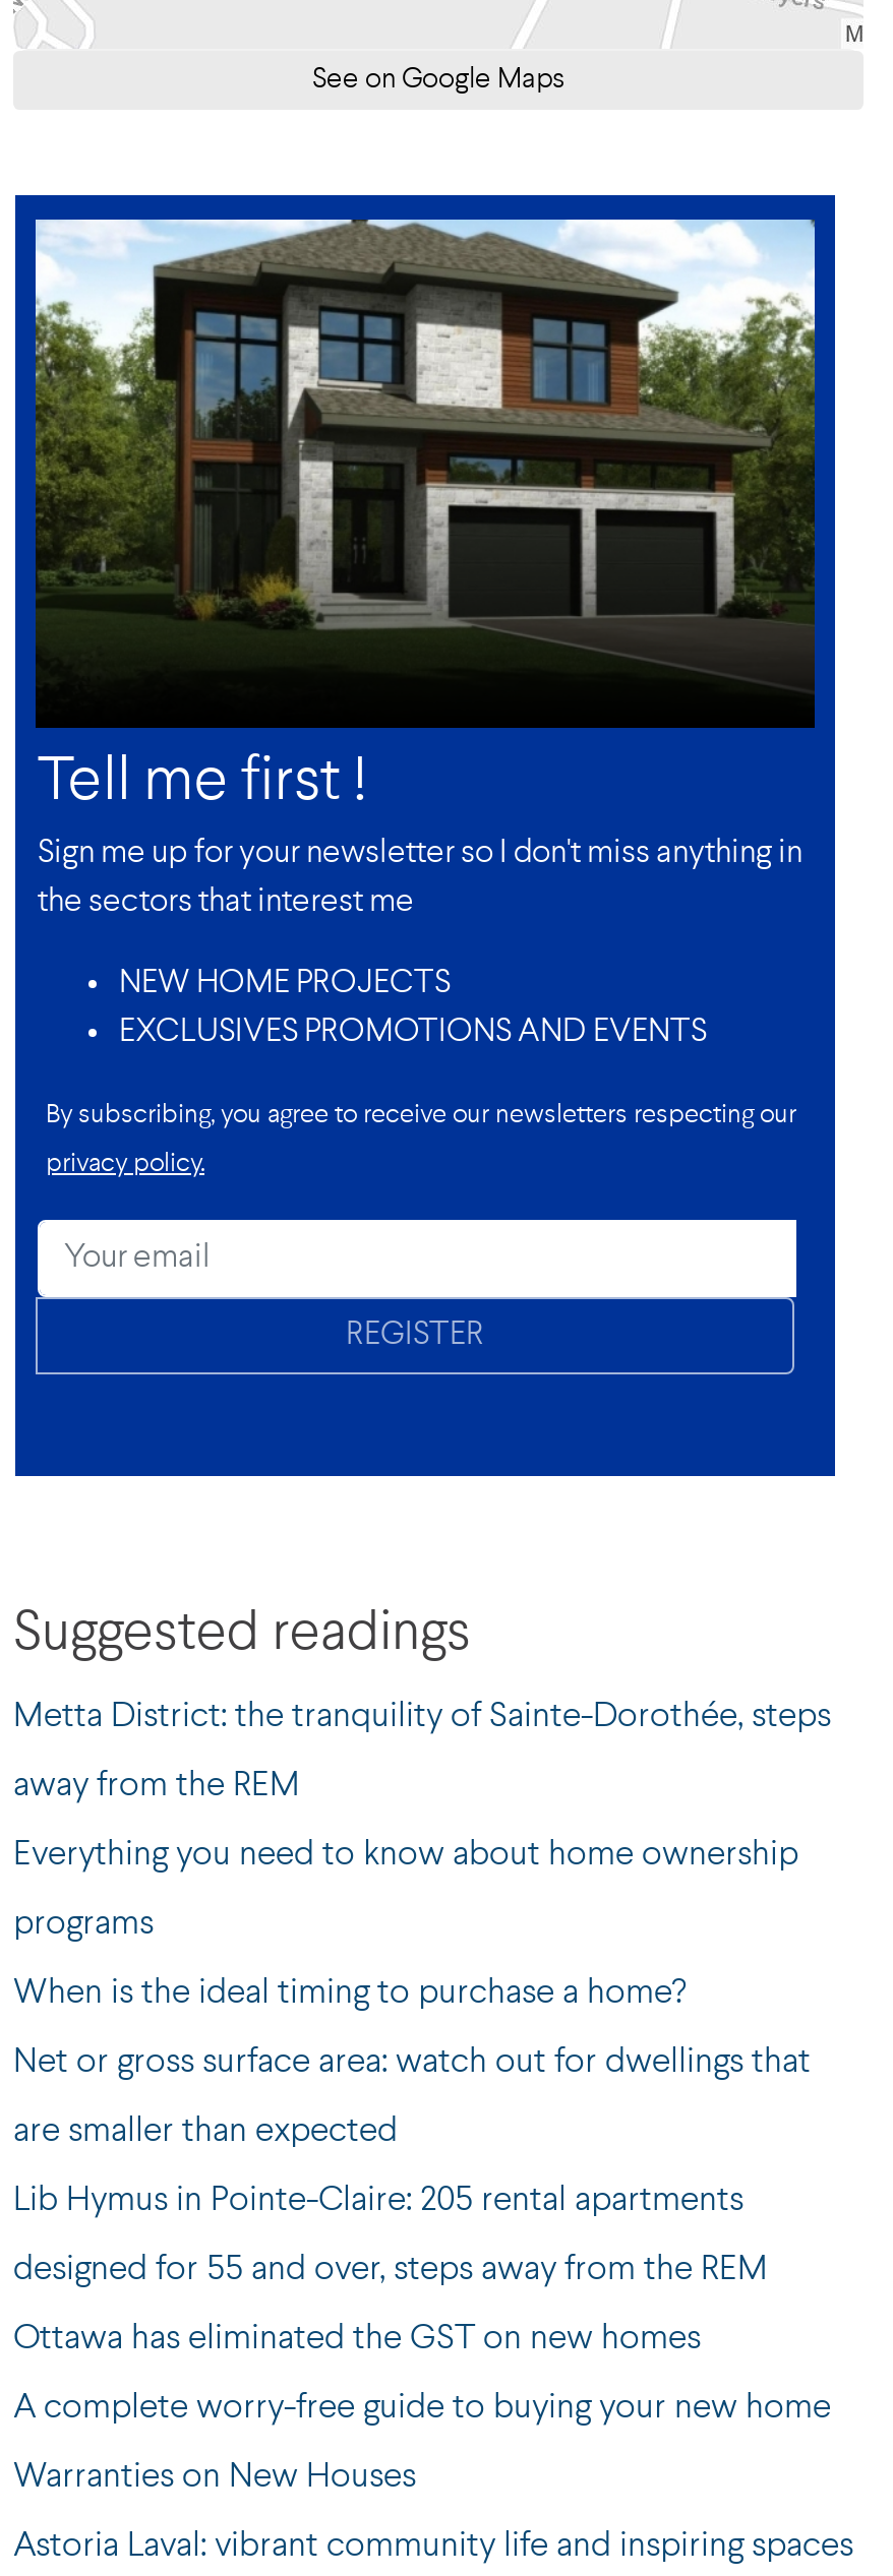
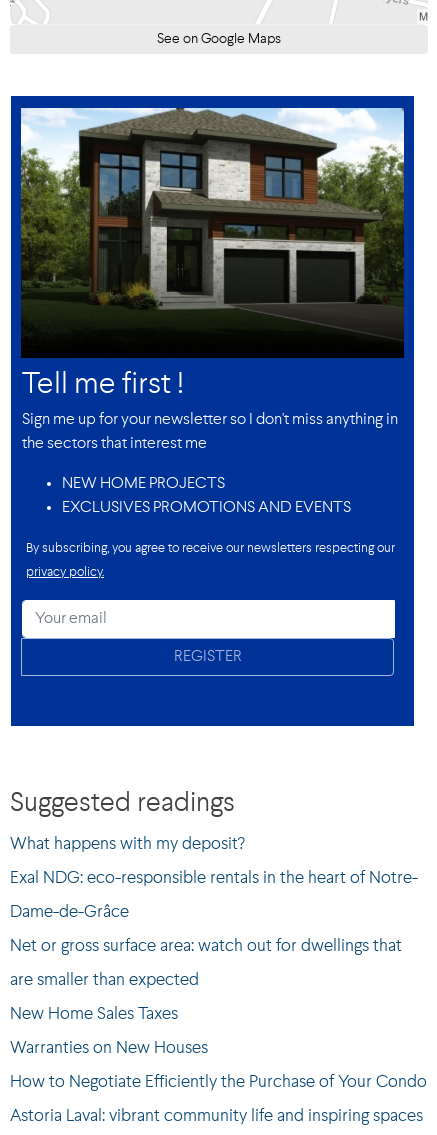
- Metta District: the tranquility of Sainte-Dorothée, steps
- away from the REM
- Everything you need to know about home ownership
- programs
- When is the ideal timing to purchase a home?
+ What happens with my deposit?
+ Exal NDG: eco-responsible rentals in the heart of Notre-
+ Dame-de-Grâce

- Lib Hymus in Pointe-Claire: 205 rental apartments
- designed for 55 and over, steps away from the REM
- Ottawa has eliminated the GST on new homes
- A complete worry-free guide to buying your new home
+ New Home Sales Taxes

moved up: Warranties on New Houses

+ How to Negotiate Efficiently the Purchase of Your Condo
